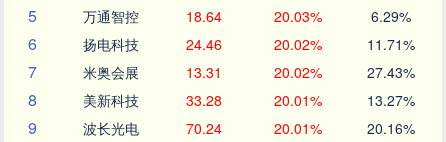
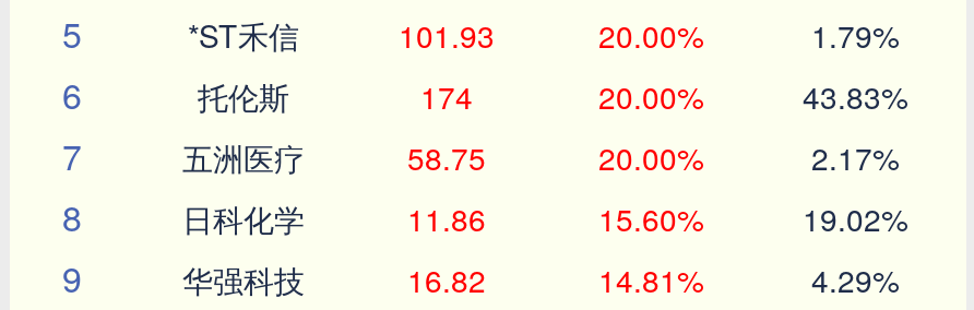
- 万通智控
- 18.64
- 20.03%
- 6.29%
+ *ST禾信
+ 101.93
+ 20.00%
+ 1.79%

- 扬电科技
- 24.46
- 20.02%
- 11.71%
+ 托伦斯
+ 174
+ 20.00%
+ 43.83%

- 米奥会展
- 13.31
- 20.02%
- 27.43%
+ 五洲医疗
+ 58.75
+ 20.00%
+ 2.17%

- 美新科技
- 33.28
- 20.01%
- 13.27%
+ 日科化学
+ 11.86
+ 15.60%
+ 19.02%

- 波长光电
- 70.24
- 20.01%
- 20.16%
+ 华强科技
+ 16.82
+ 14.81%
+ 4.29%
